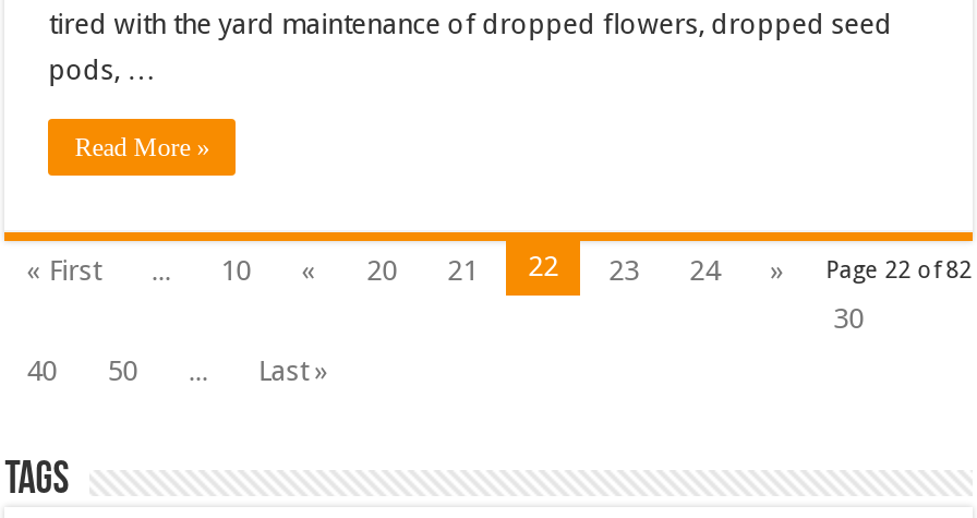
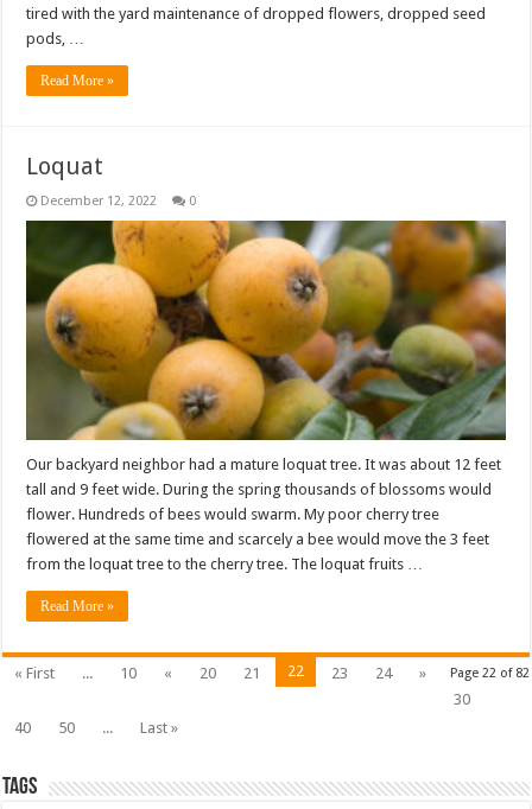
+ [image]
+ Our backyard neighbor had a mature loquat tree. It was about 12 feet
+ tall and 9 feet wide. During the spring thousands of blossoms would
+ flower. Hundreds of bees would swarm. My poor cherry tree
+ flowered at the same time and scarcely a bee would move the 3 feet
+ from the loquat tree to the cherry tree. The loquat fruits …
+ Read More »

+ Loquat
+ December 12, 2022
+ 0
